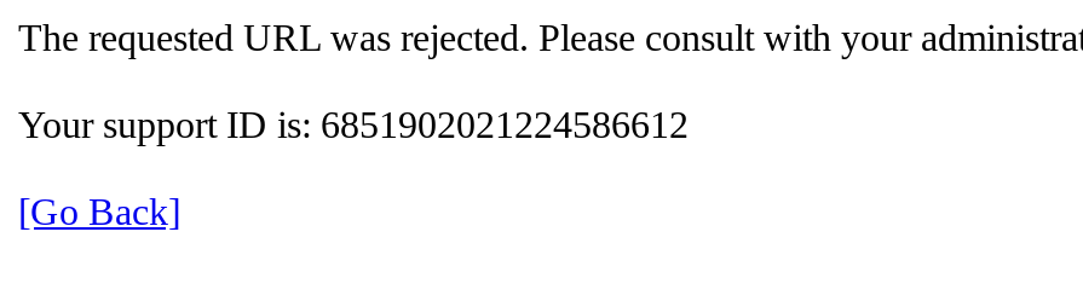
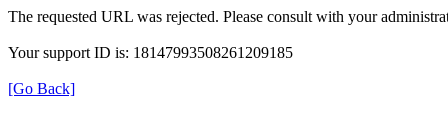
- Your support ID is: 6851902021224586612
+ Your support ID is: 18147993508261209185
